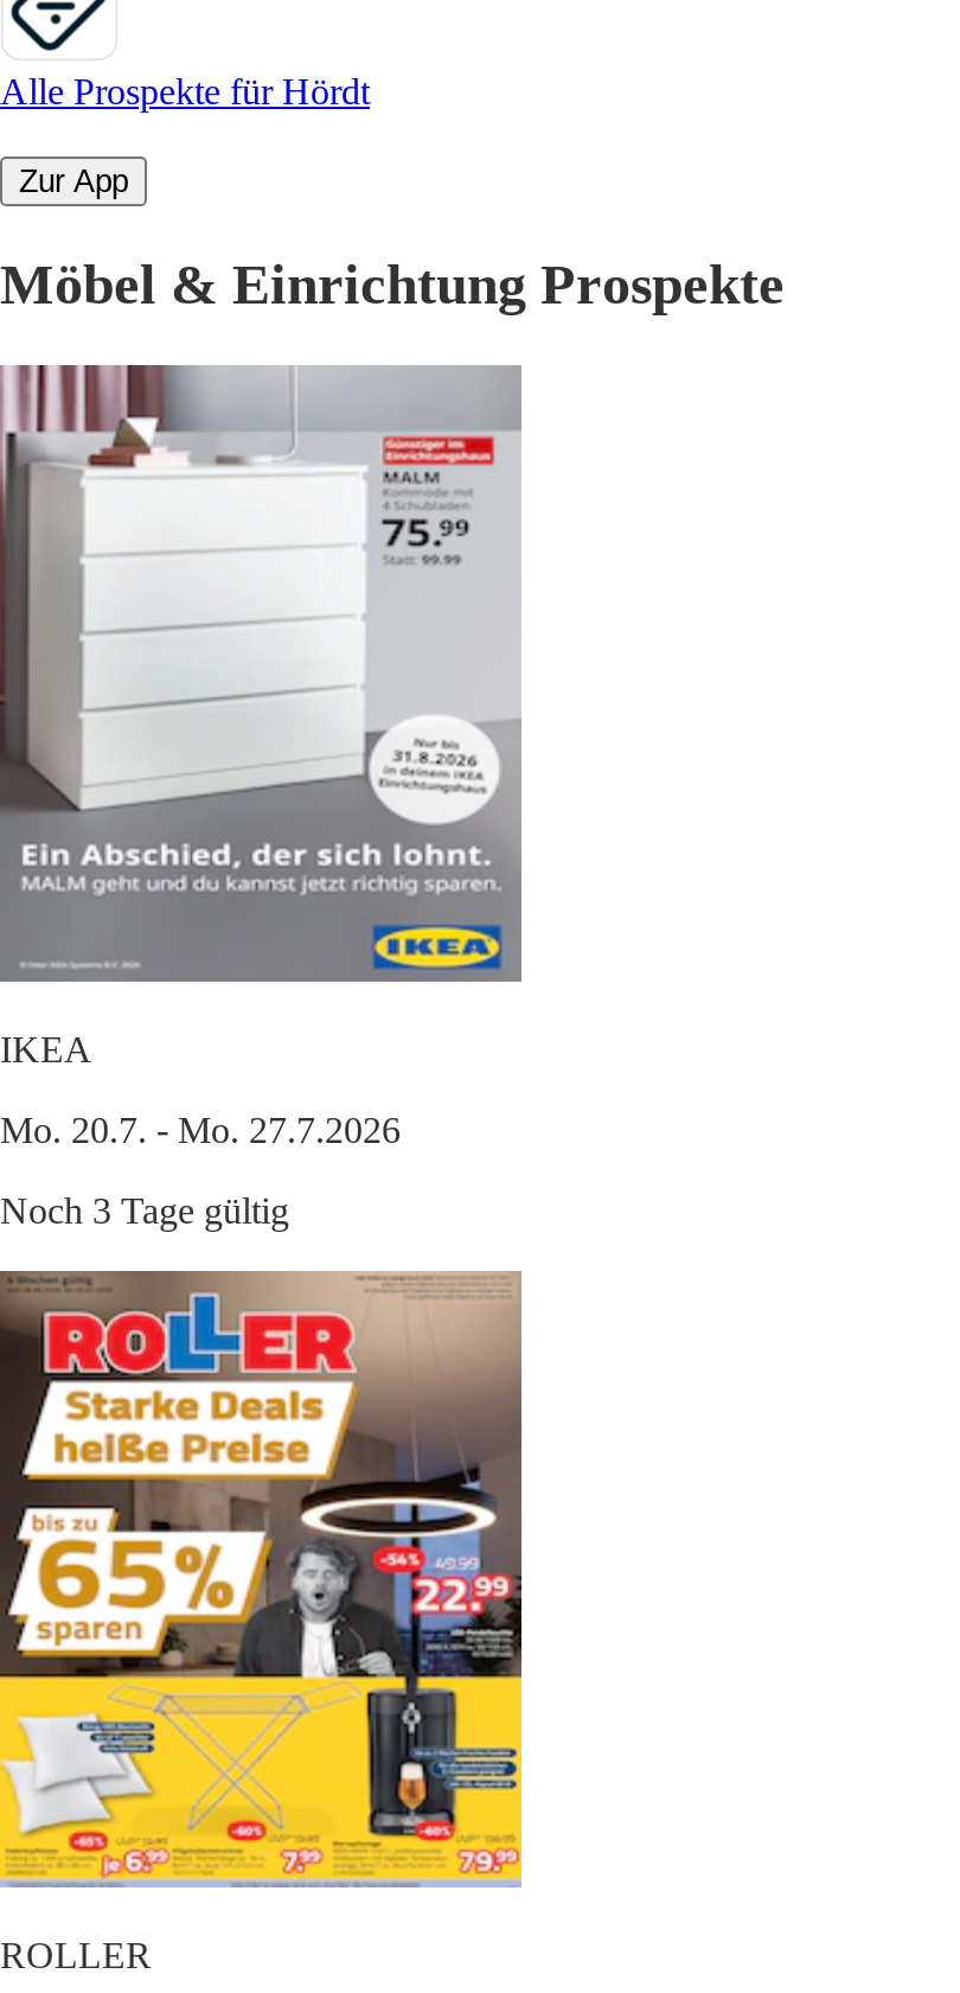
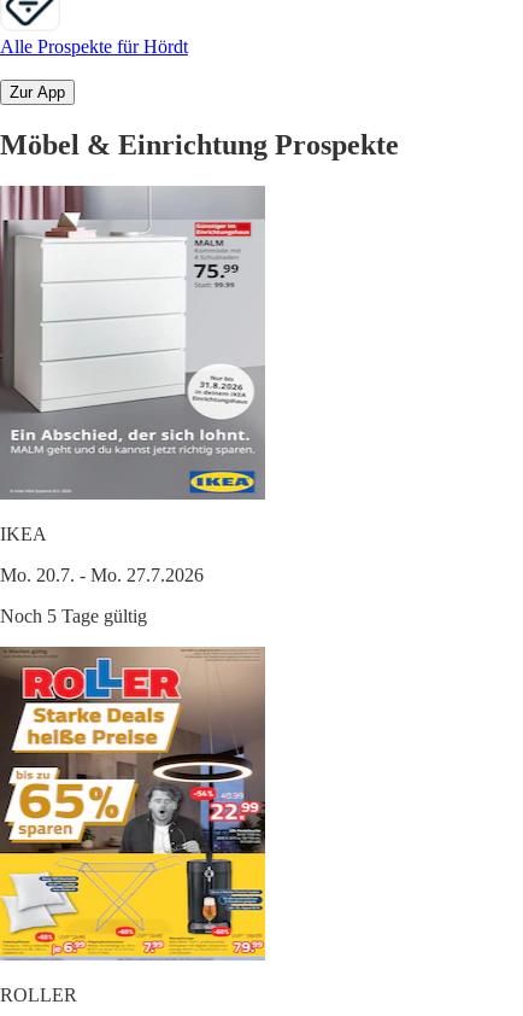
- Noch 3 Tage gültig
+ Noch 5 Tage gültig
